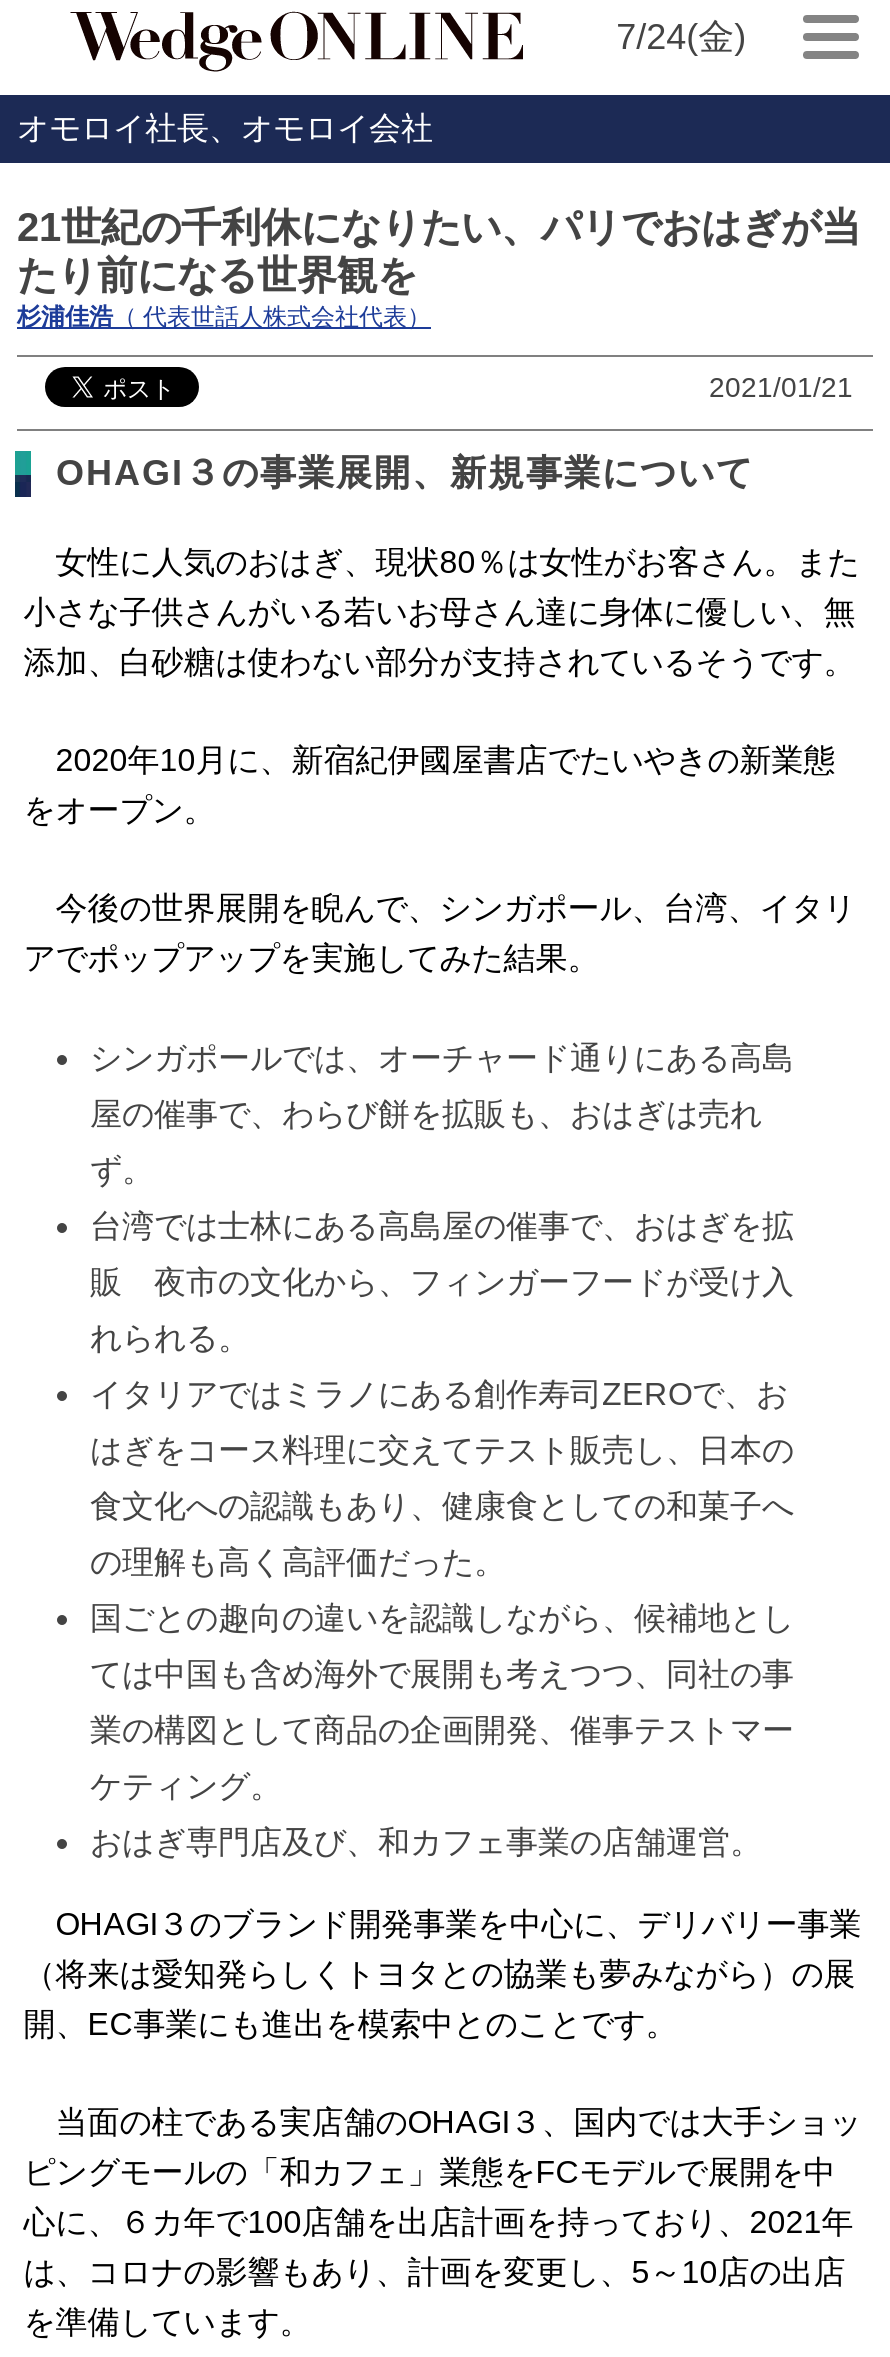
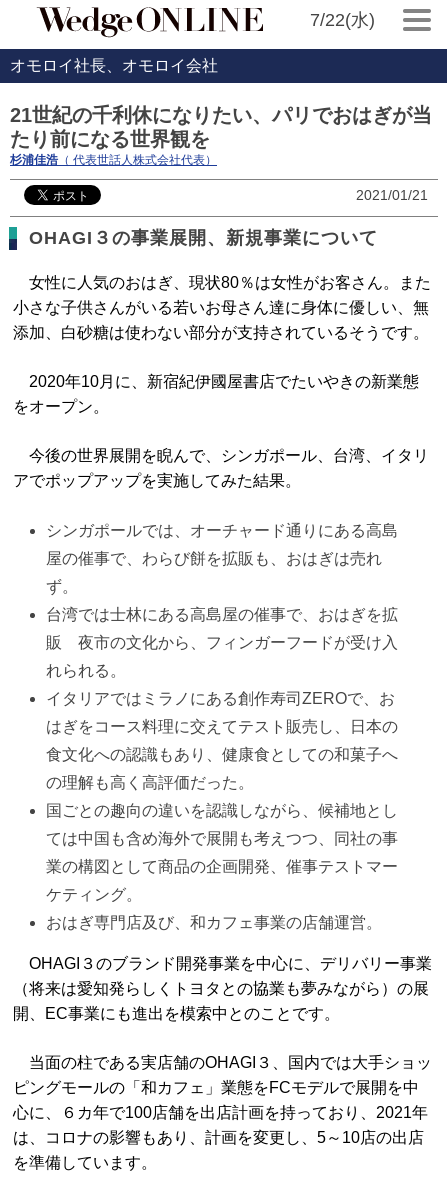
- 7/24(金)
+ 7/22(水)
